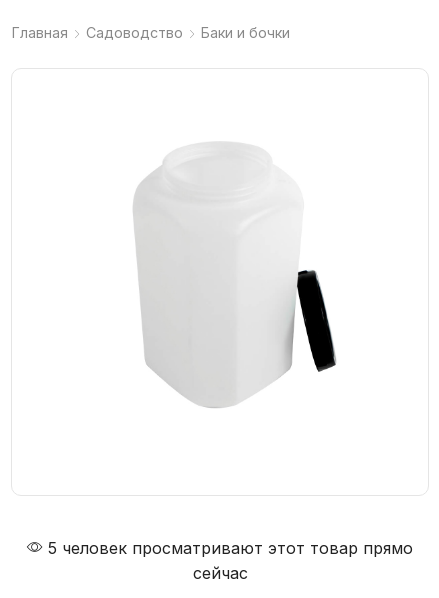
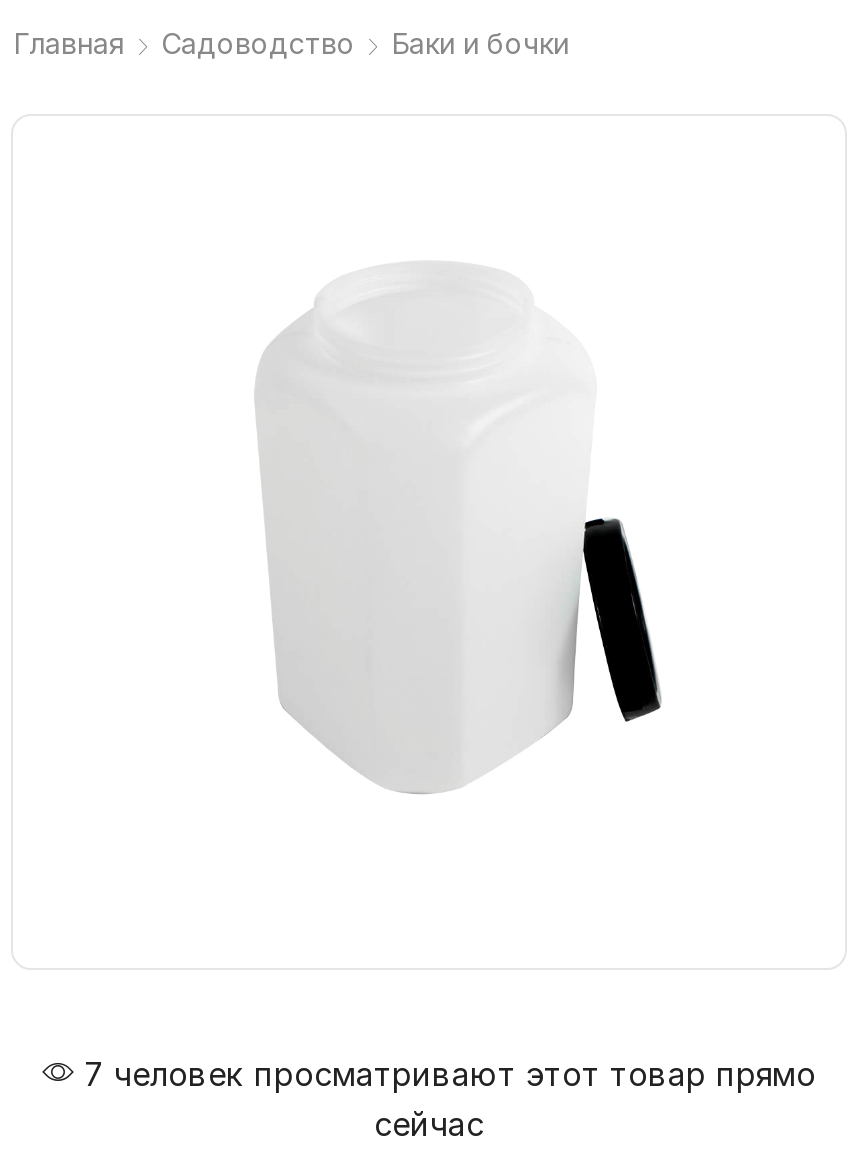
- 5 человек просматривают этот товар прямо
+ 7 человек просматривают этот товар прямо
